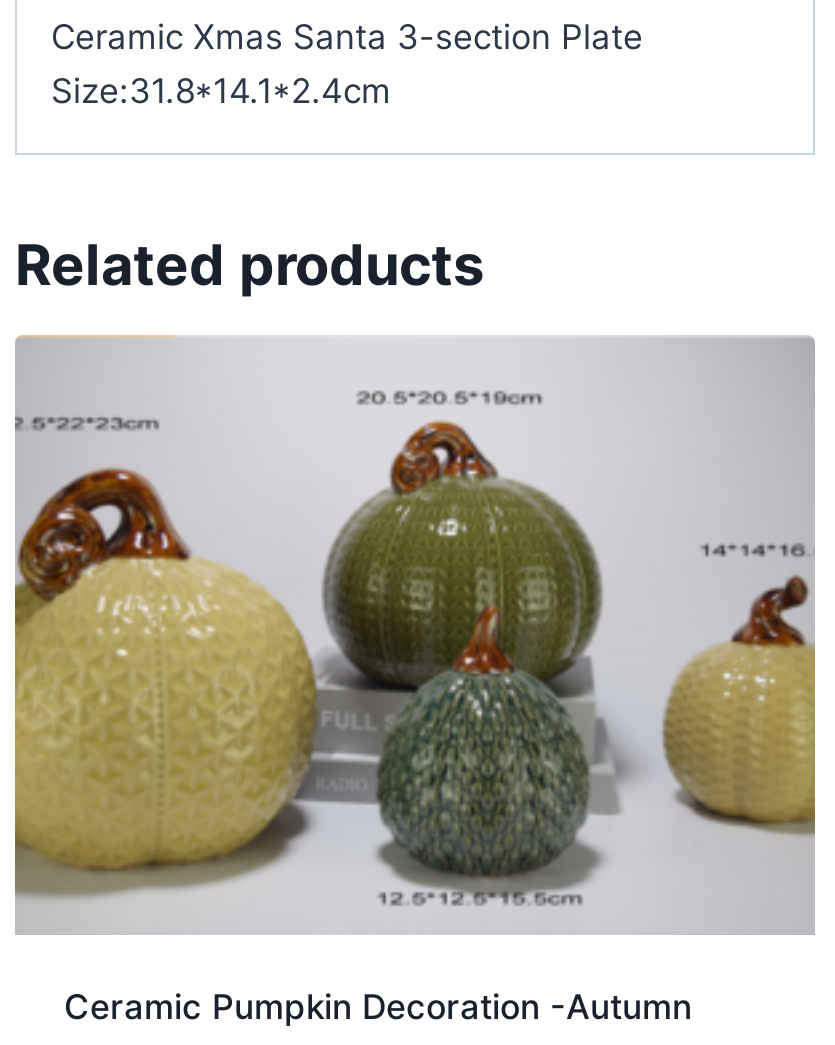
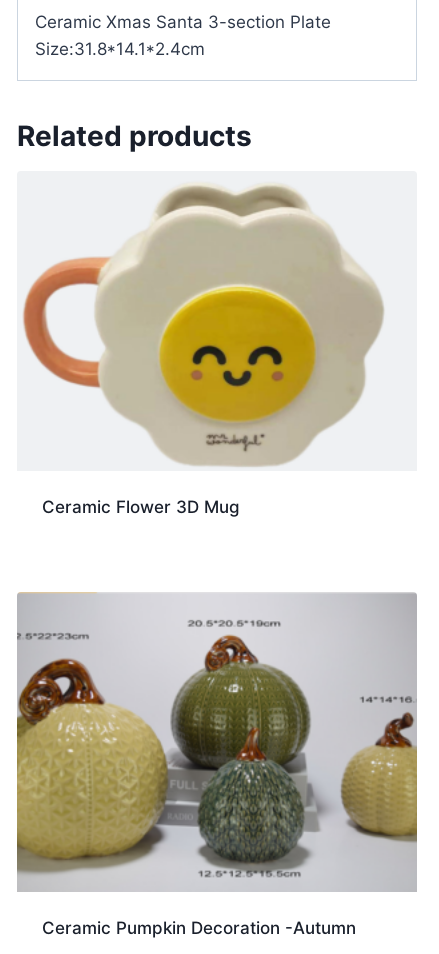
+ [image]
+ Ceramic Flower 3D Mug
